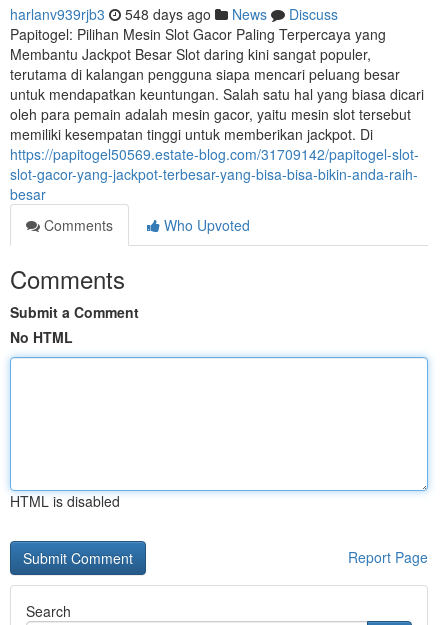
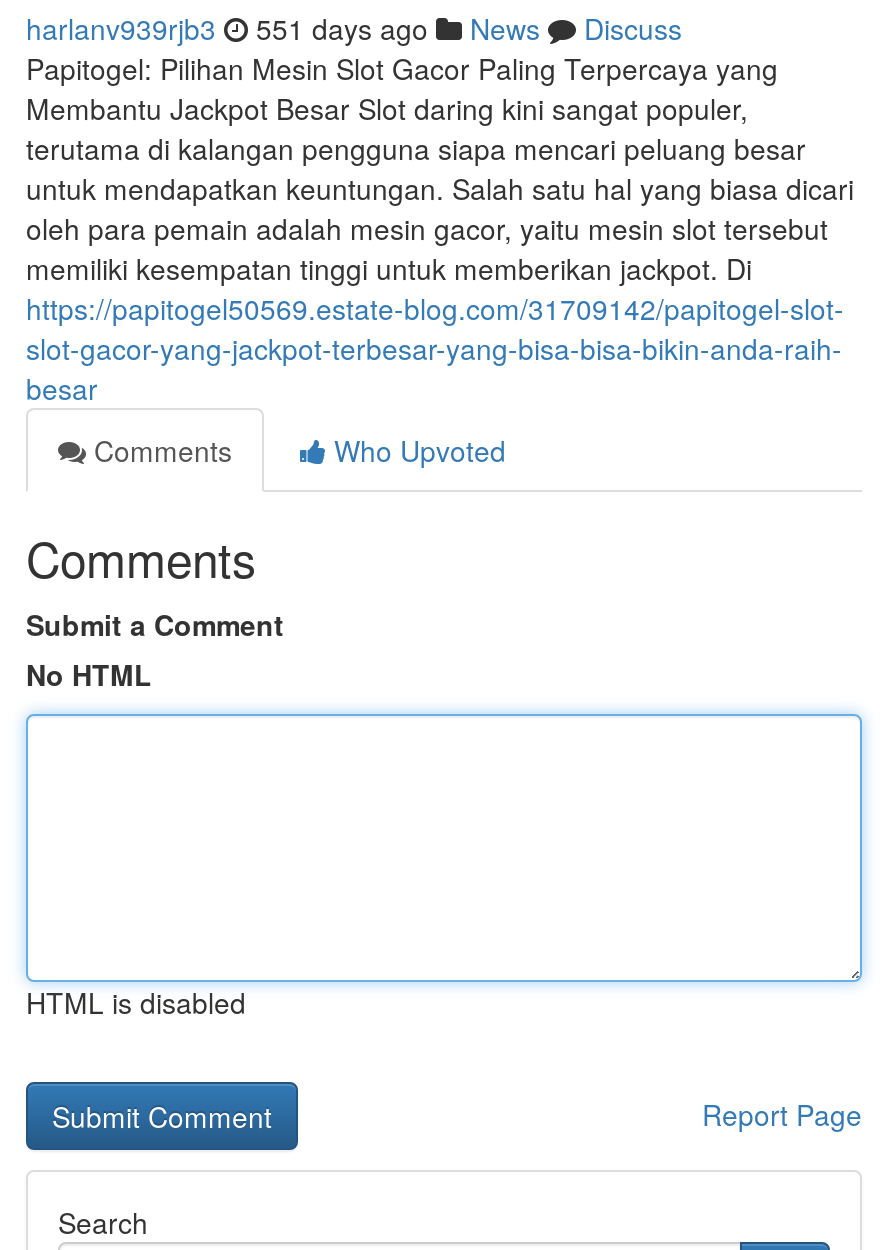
- harlanv939rjb3 548 days ago News Discuss
+ harlanv939rjb3 551 days ago News Discuss
